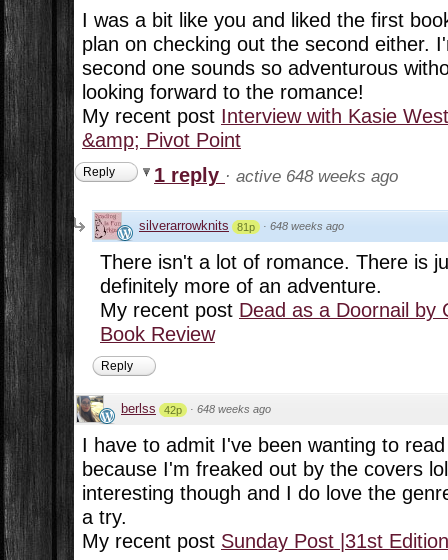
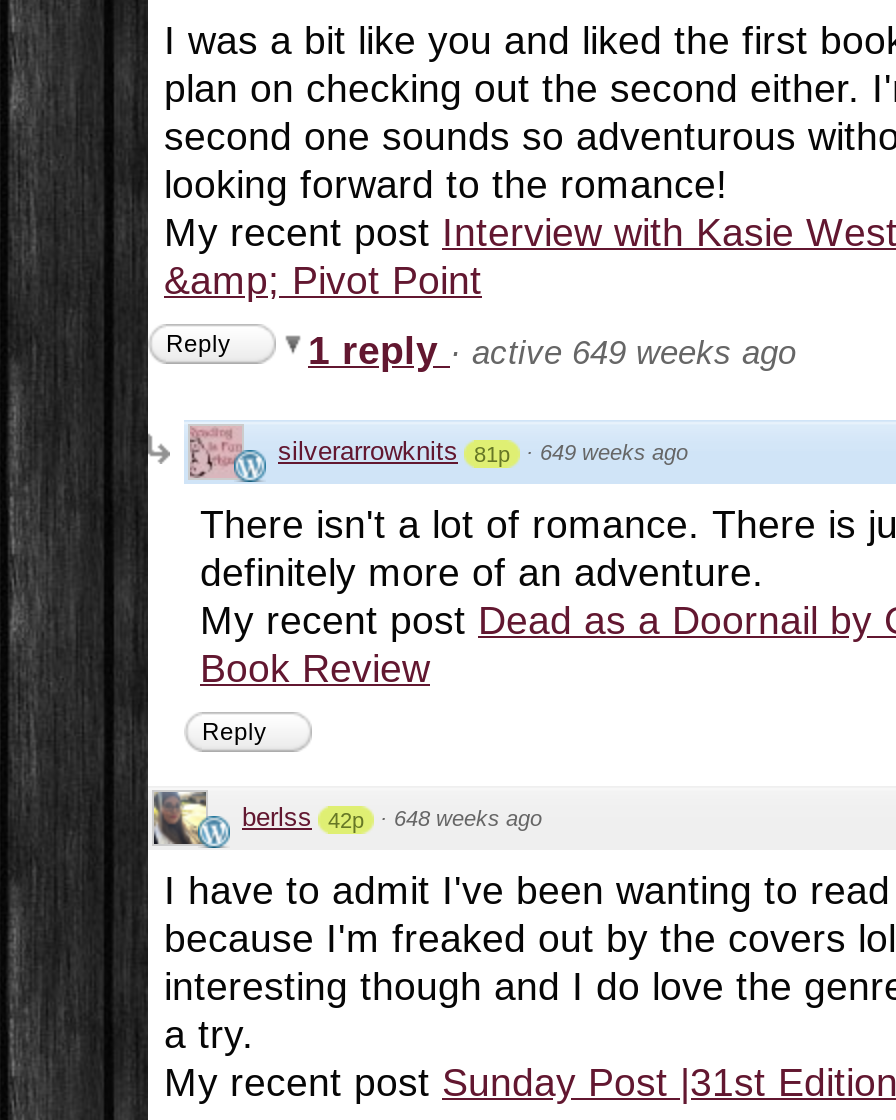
- 1 reply · active 648 weeks ago
+ 1 reply · active 649 weeks ago

- silverarrowknits 81p · 648 weeks ago
+ silverarrowknits 81p · 649 weeks ago
